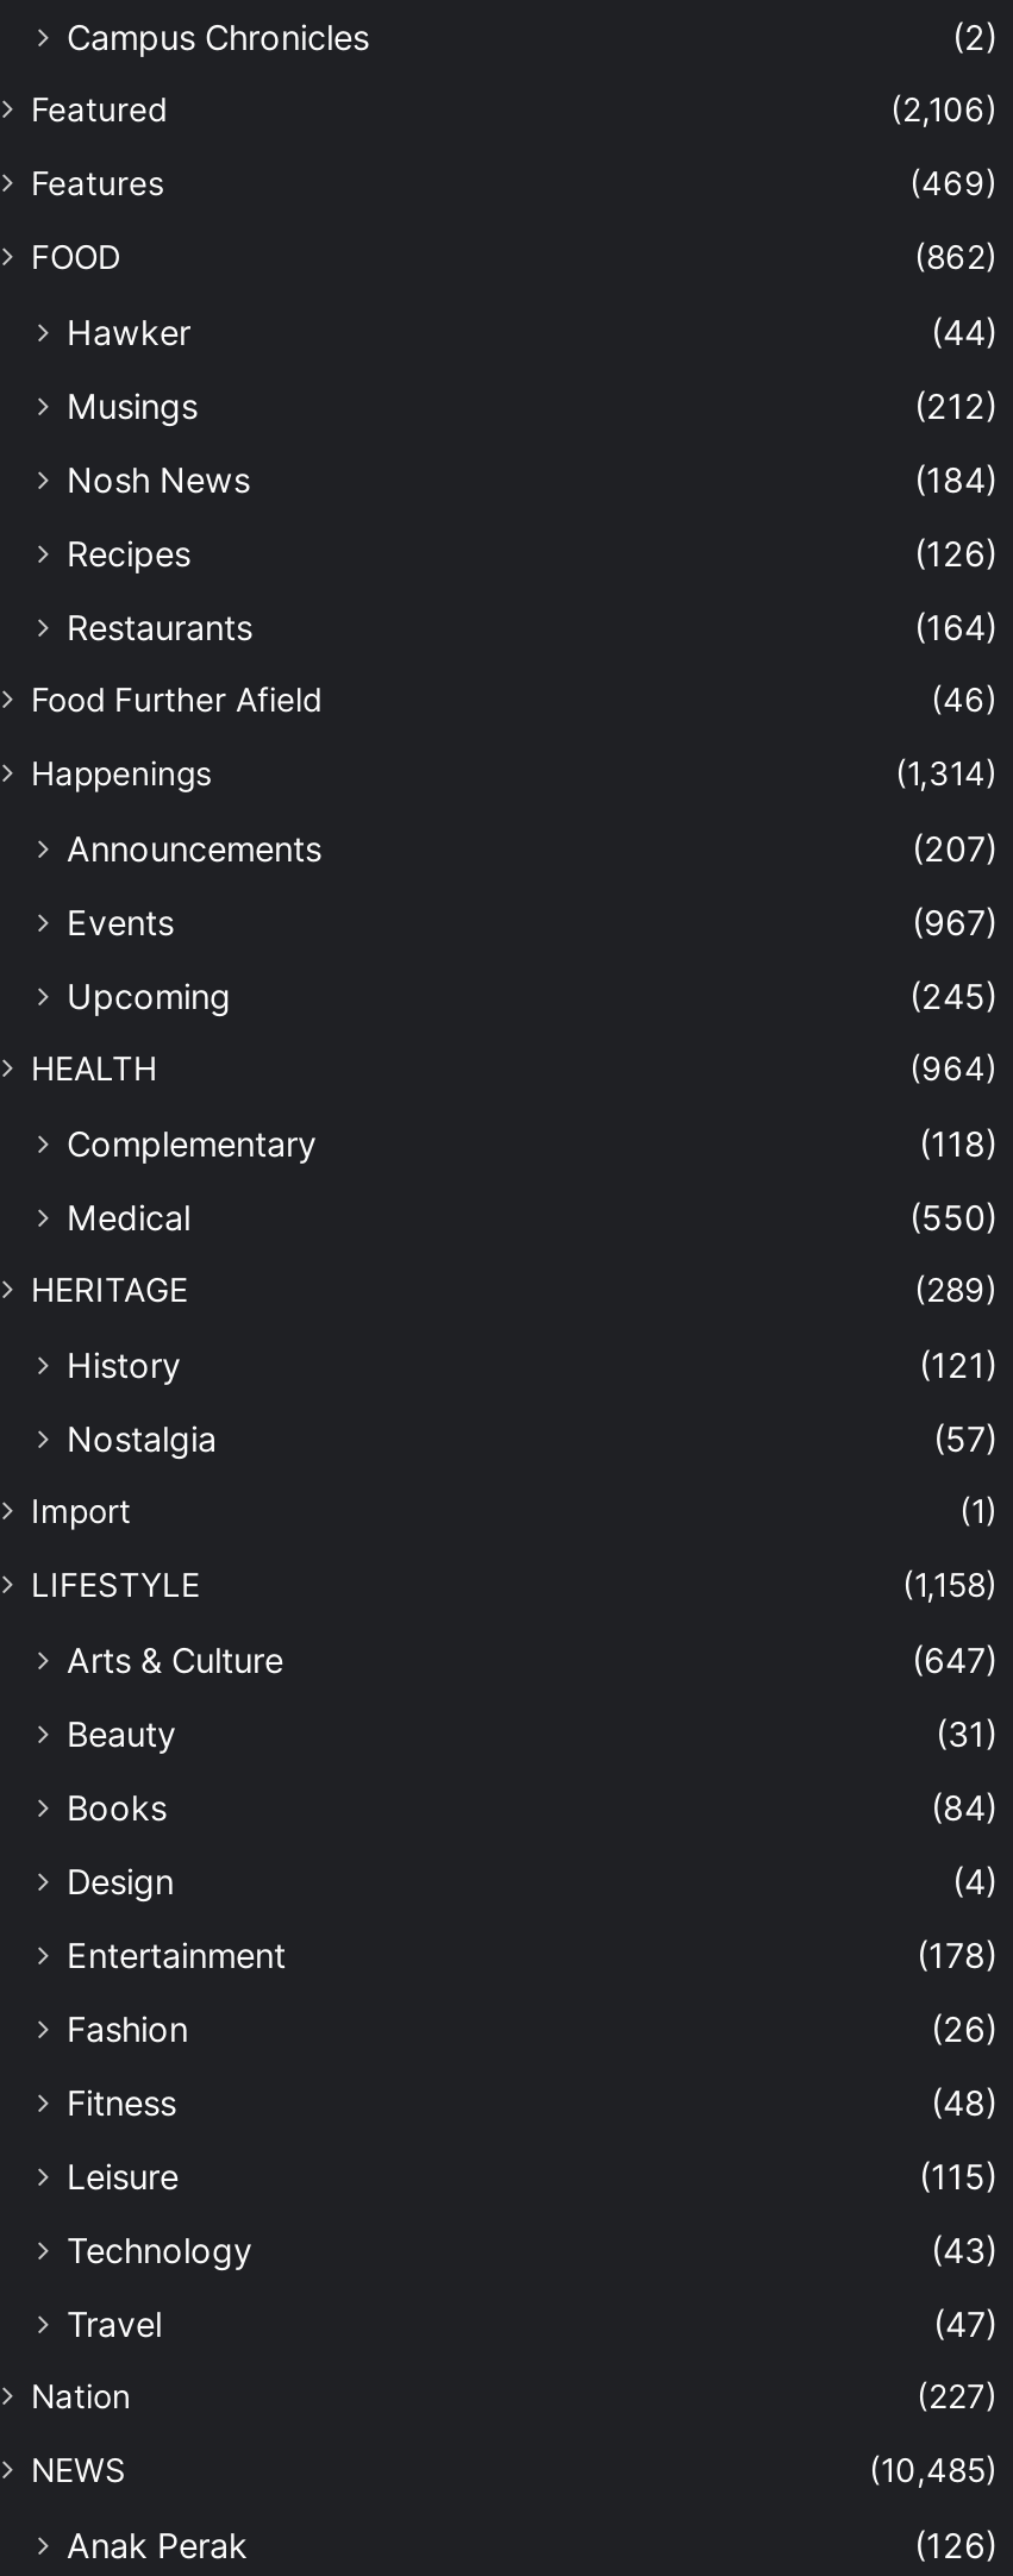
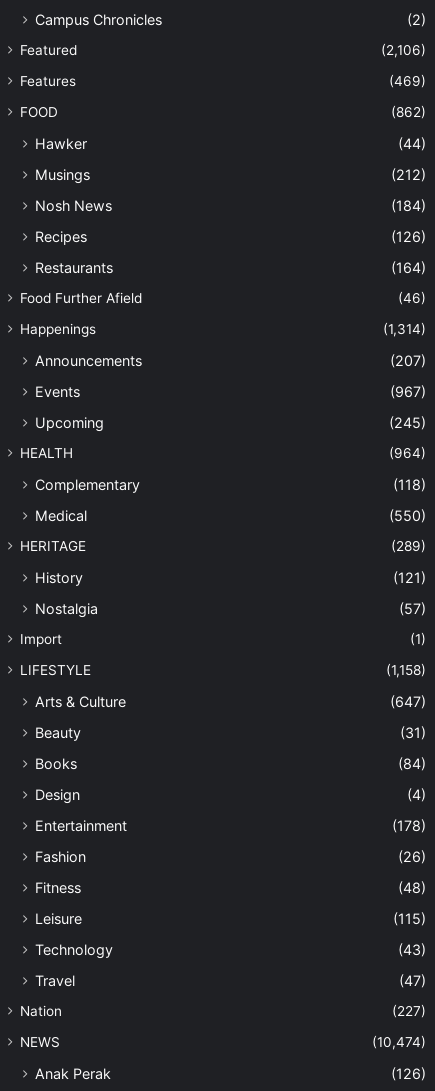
- (10,485)
+ (10,474)
